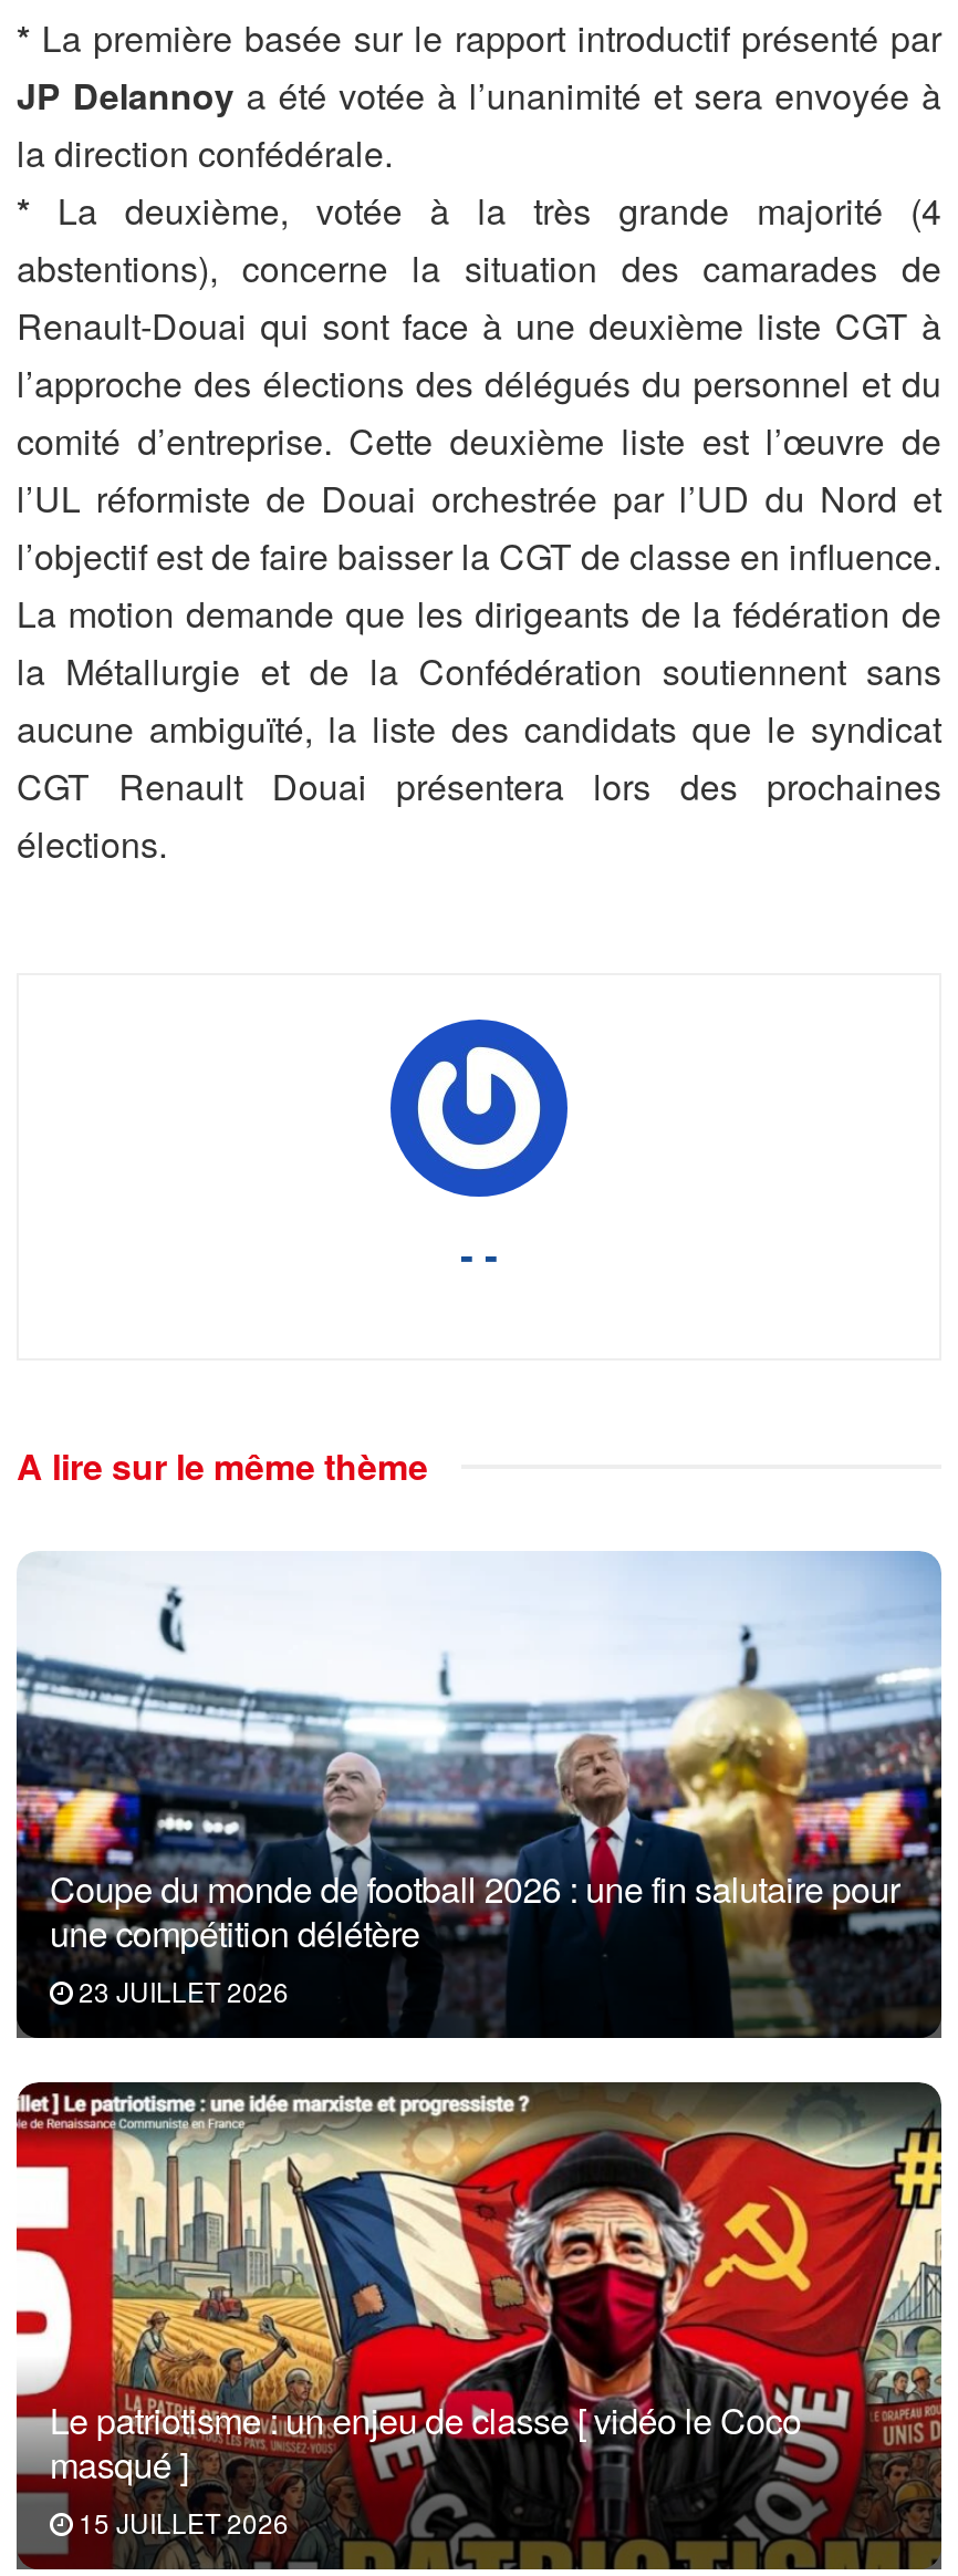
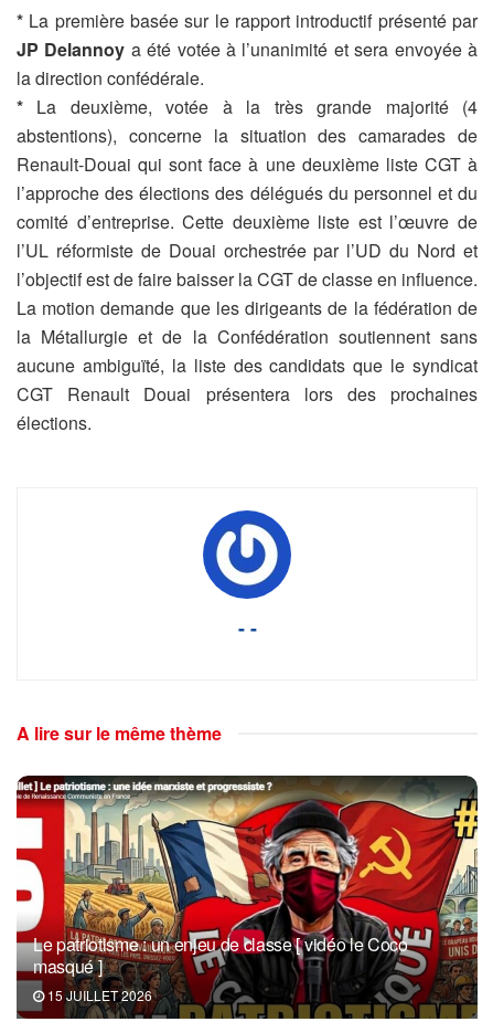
- [image]
- Coupe du monde de football 2026 : une fin salutaire pour
- une compétition délétère
- 23 JUILLET 2026
